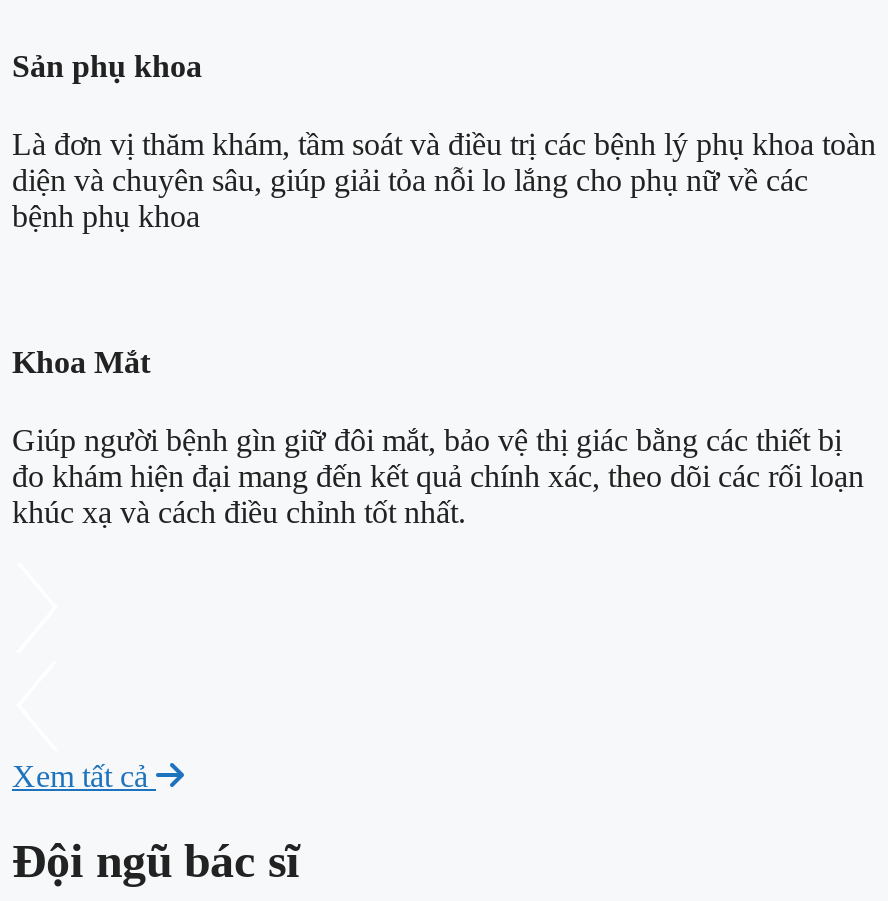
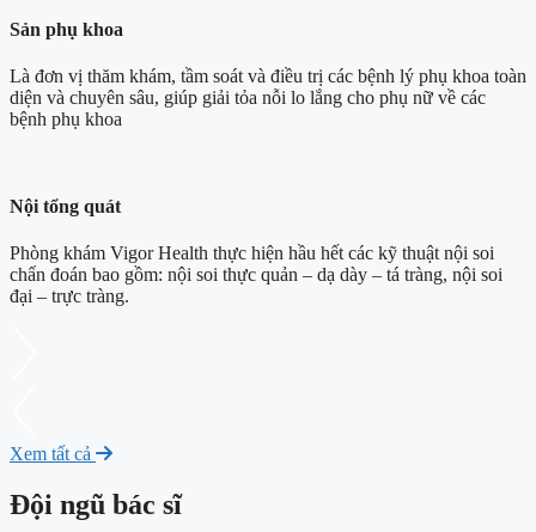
- Khoa Mắt
+ Nội tổng quát

- Giúp người bệnh gìn giữ đôi mắt, bảo vệ thị giác bằng các thiết bị
- đo khám hiện đại mang đến kết quả chính xác, theo dõi các rối loạn
- khúc xạ và cách điều chỉnh tốt nhất.
+ Phòng khám Vigor Health thực hiện hầu hết các kỹ thuật nội soi
+ chẩn đoán bao gồm: nội soi thực quản – dạ dày – tá tràng, nội soi
+ đại – trực tràng.
